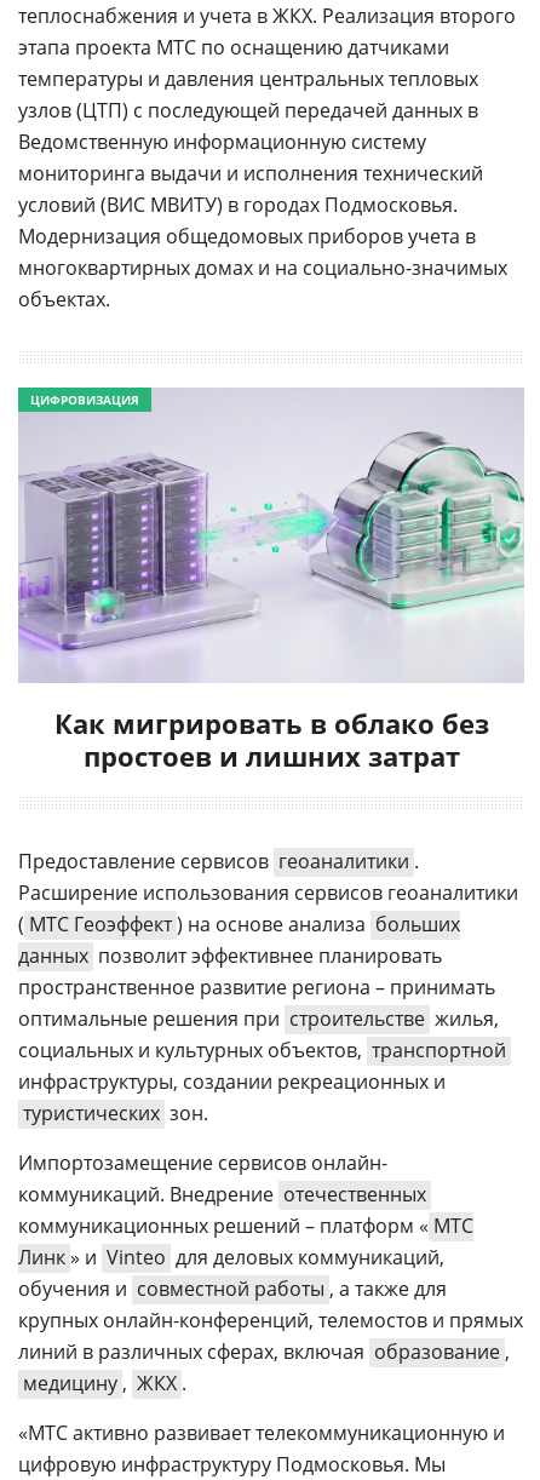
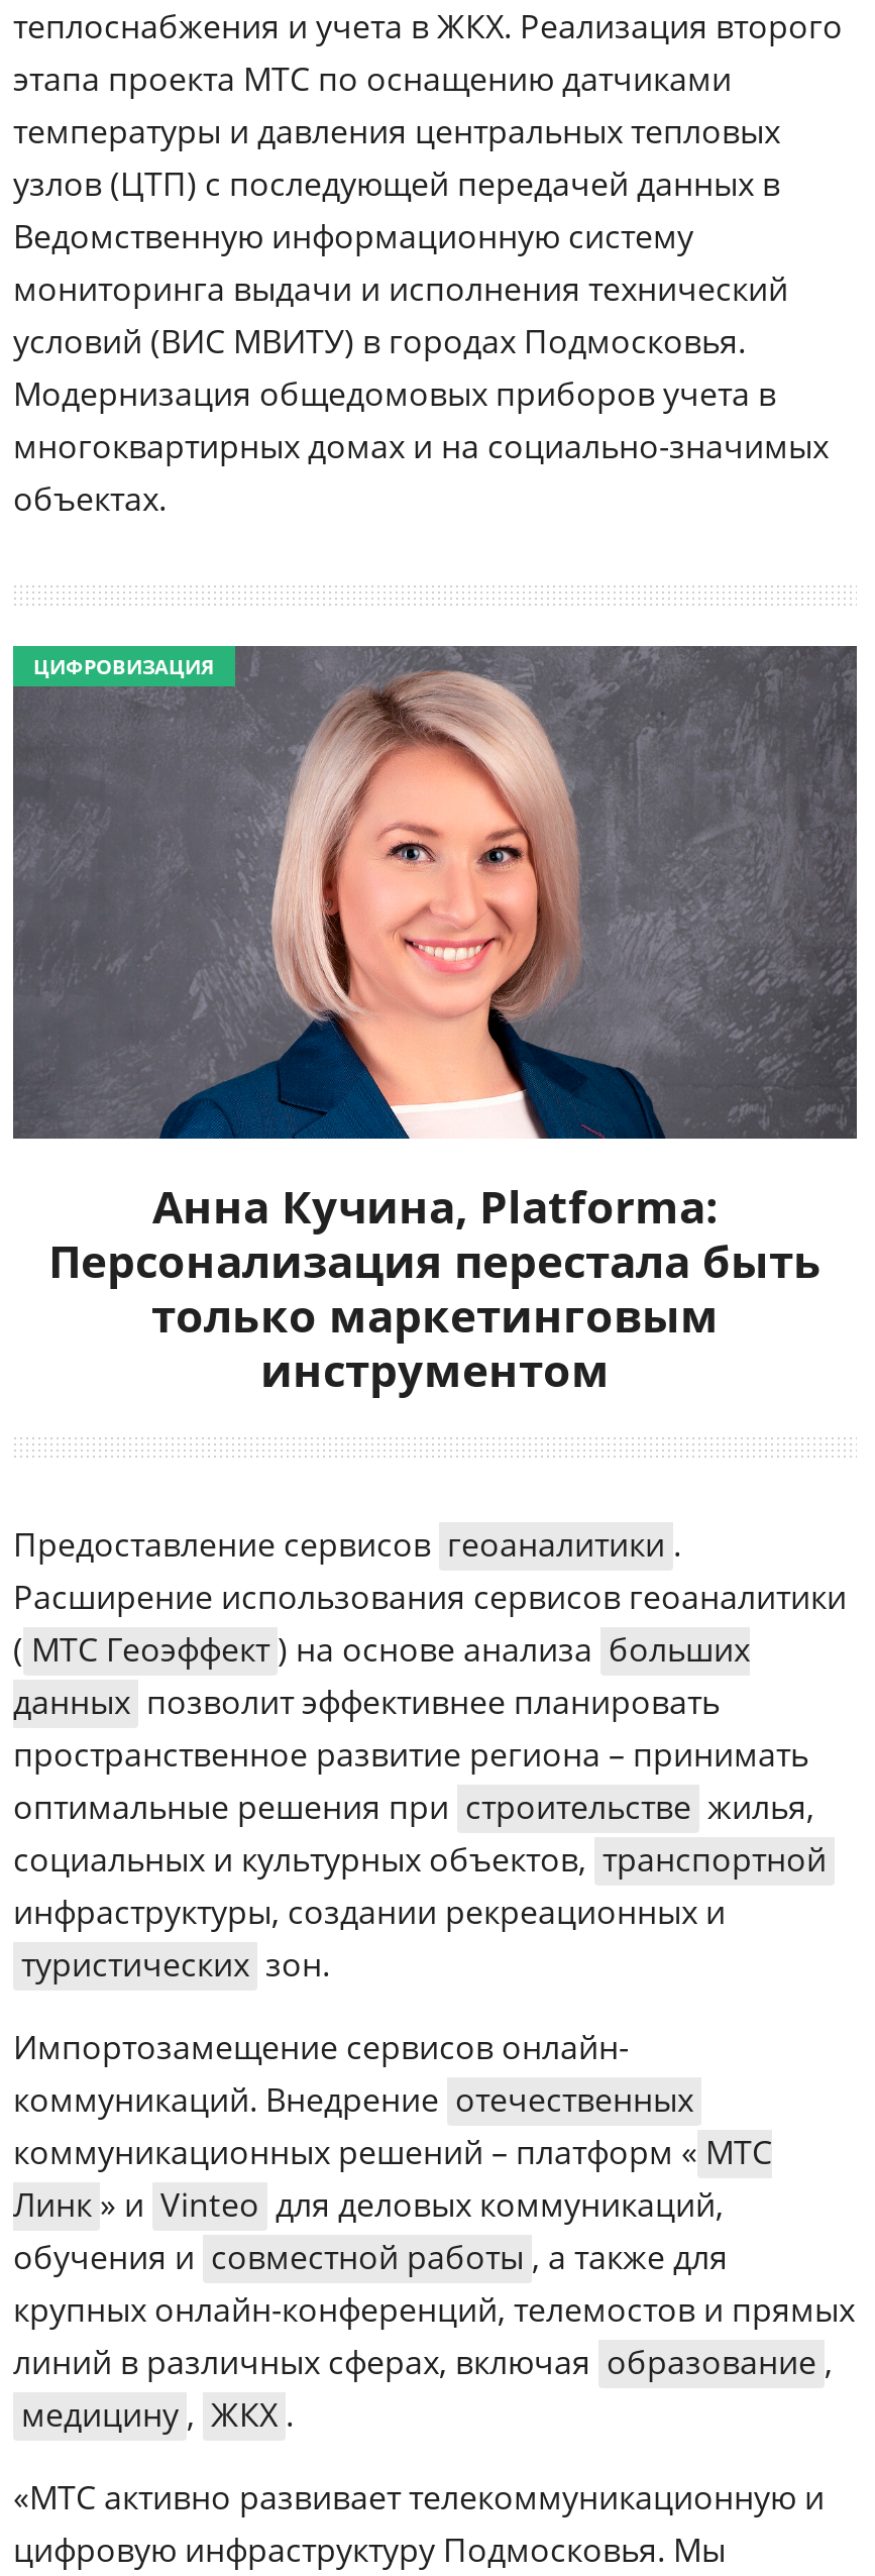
- [image]
- Как мигрировать в облако без
- простоев и лишних затрат
+ [image]
+ Анна Кучина, Platforma:
+ Персонализация перестала быть
+ только маркетинговым
+ инструментом
